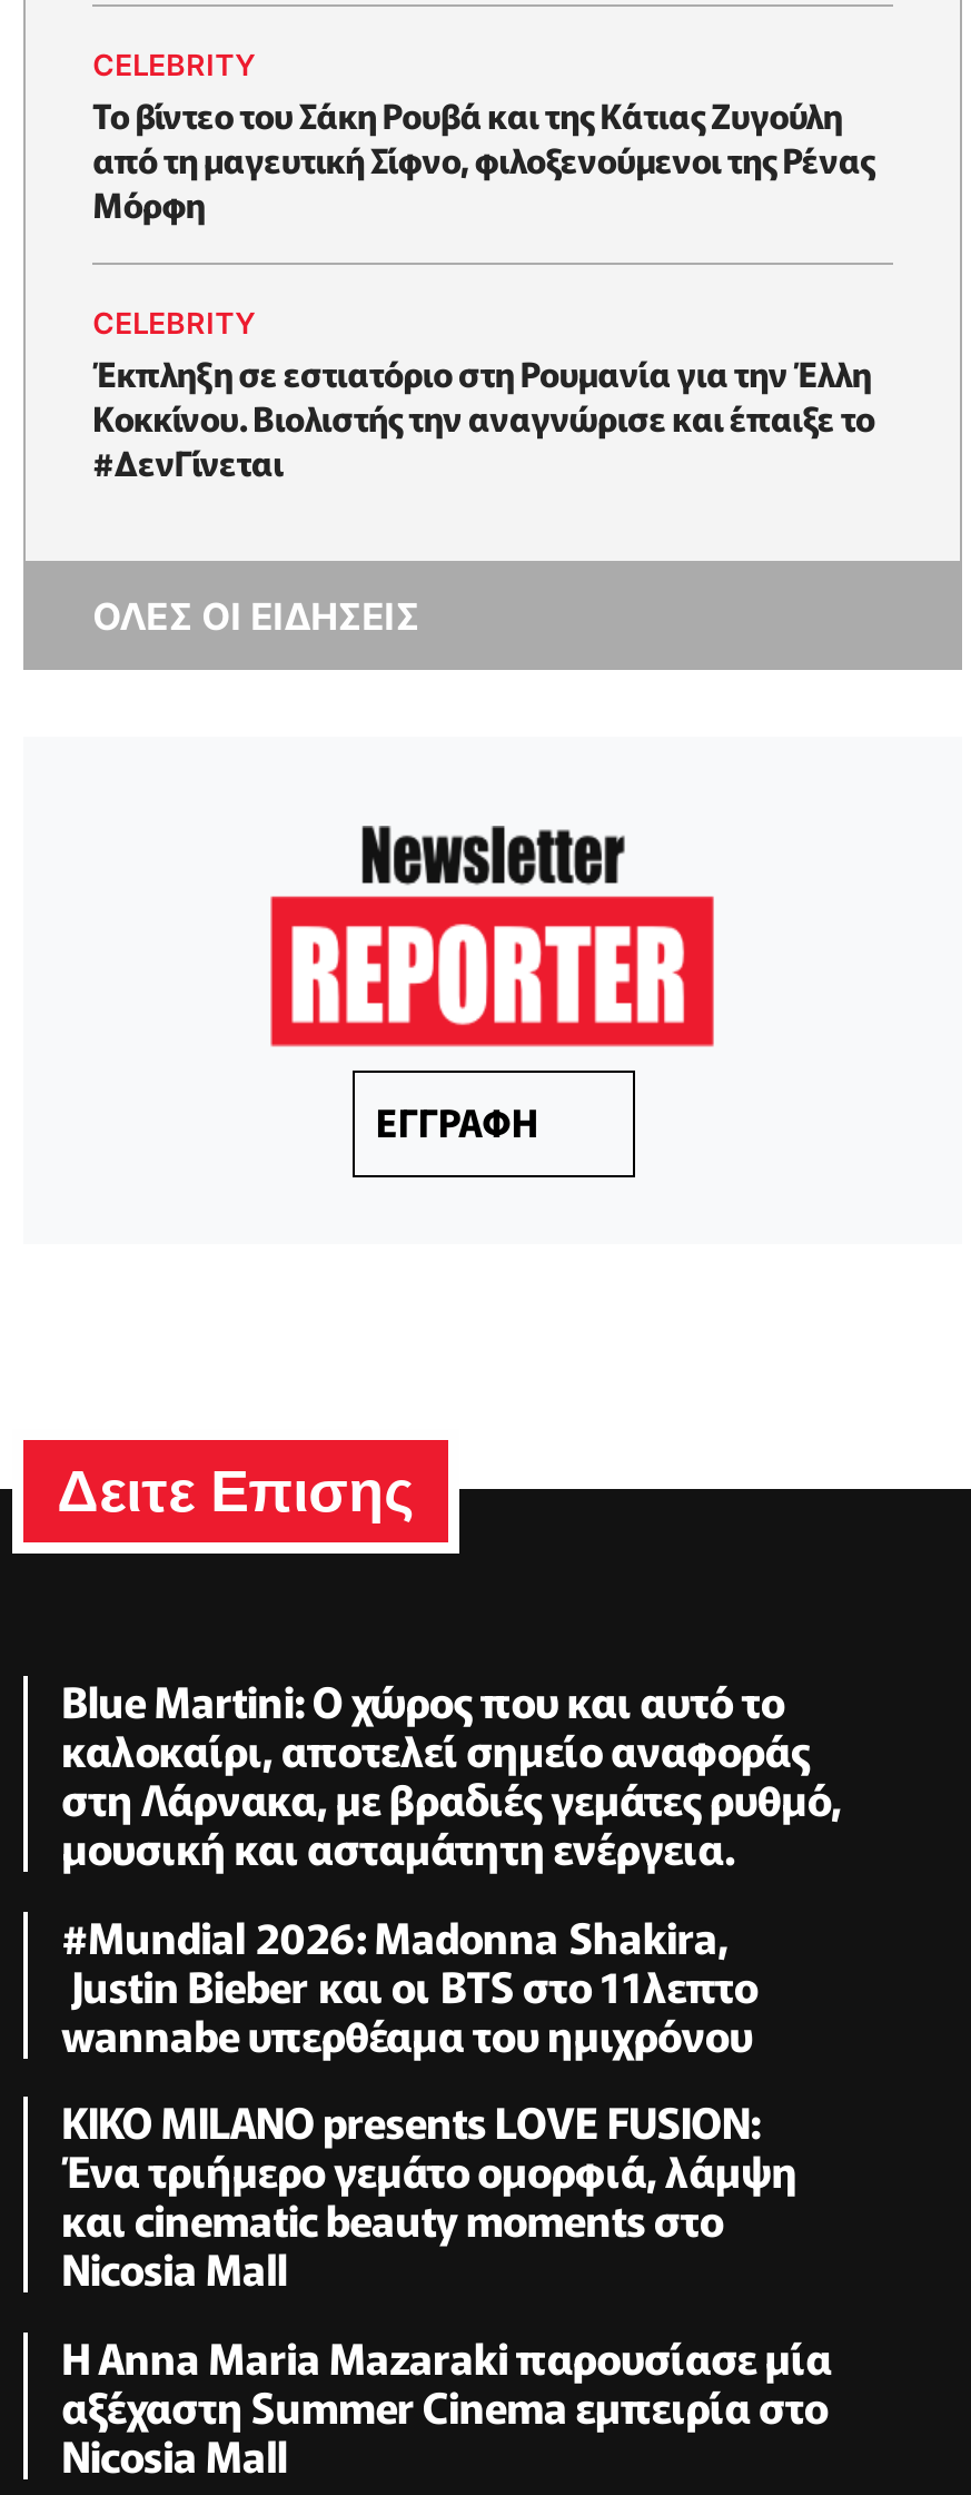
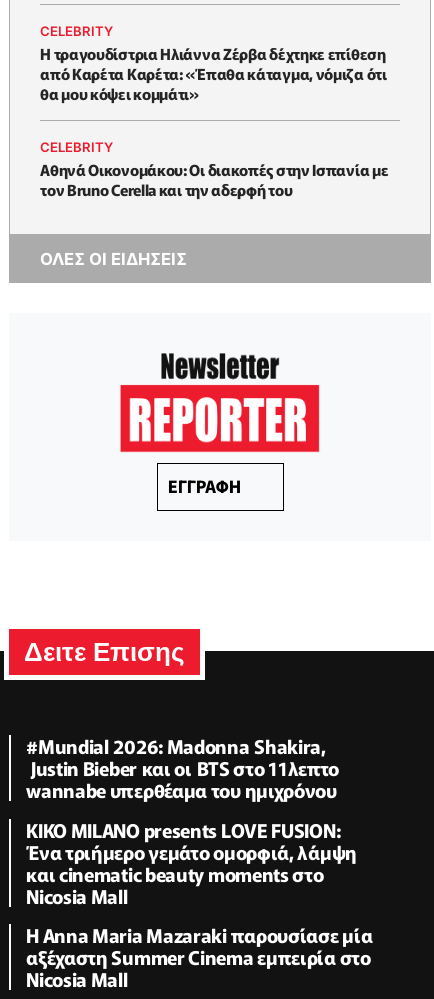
- Το βίντεο του Σάκη Ρουβά και της Κάτιας Ζυγούλη
- από τη μαγευτική Σίφνο, φιλοξενούμενοι της Ρένας
- Μόρφη
+ H τραγουδίστρια Ηλιάννα Ζέρβα δέχτηκε επίθεση
+ από Καρέτα Καρέτα: «Έπαθα κάταγμα, νόμιζα ότι
+ θα μου κόψει κομμάτι»

- Έκπληξη σε εστιατόριο στη Ρουμανία για την Έλλη
- Κοκκίνου. Βιολιστής την αναγνώρισε και έπαιξε το
- #ΔενΓίνεται
+ Αθηνά Οικονομάκου: Οι διακοπές στην Ισπανία με
+ τον Bruno Cerella και την αδερφή του

- Blue Martini: Ο χώρος που και αυτό το
- καλοκαίρι, αποτελεί σημείο αναφοράς
- στη Λάρνακα, με βραδιές γεμάτες ρυθμό,
- μουσική και ασταμάτητη ενέργεια.
